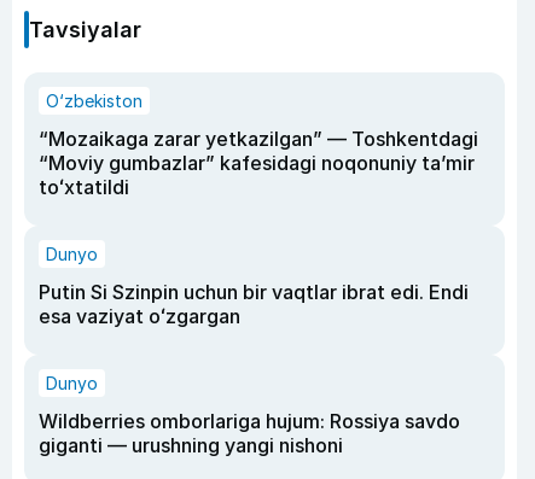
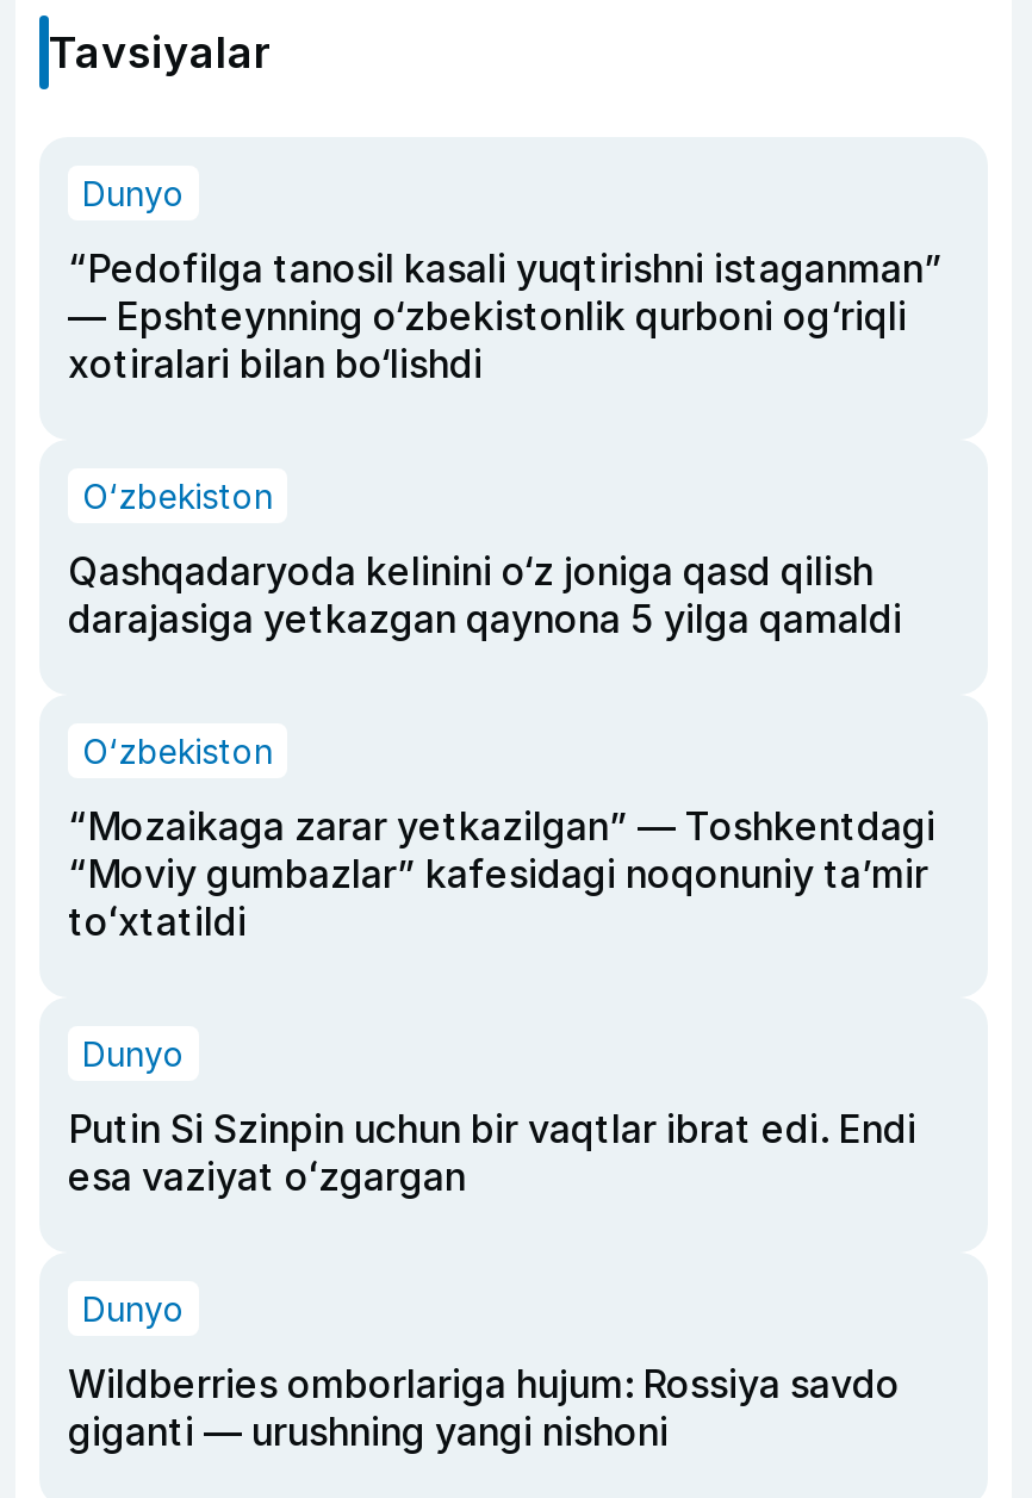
+ Dunyo
+ “Pedofilga tanosil kasali yuqtirishni istaganman”
+ — Epshteynning o‘zbekistonlik qurboni og‘riqli
+ xotiralari bilan bo‘lishdi
+ O‘zbekiston
+ Qashqadaryoda kelinini o‘z joniga qasd qilish
+ darajasiga yetkazgan qaynona 5 yilga qamaldi
